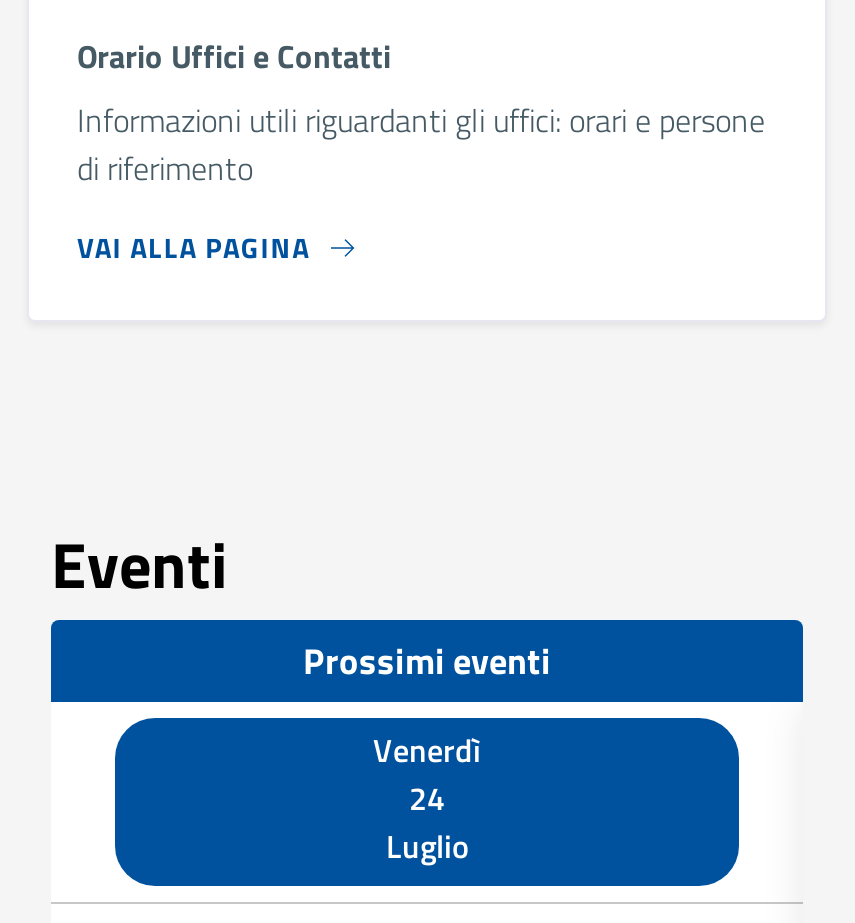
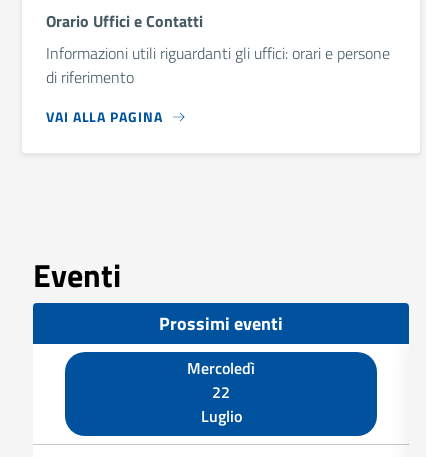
- Venerdì
- 24
+ Mercoledì
+ 22
